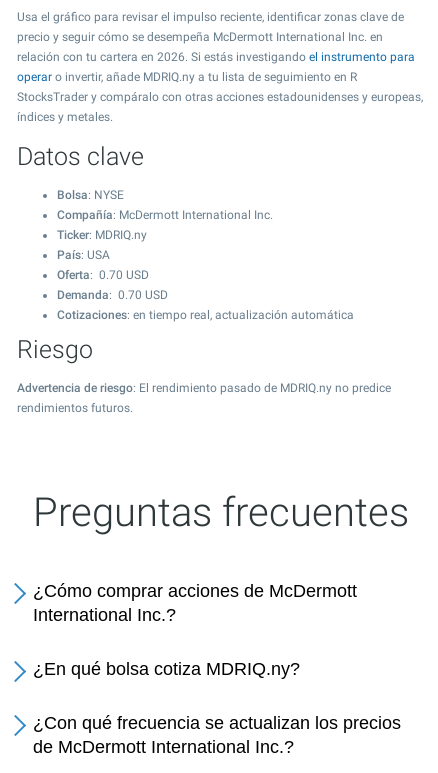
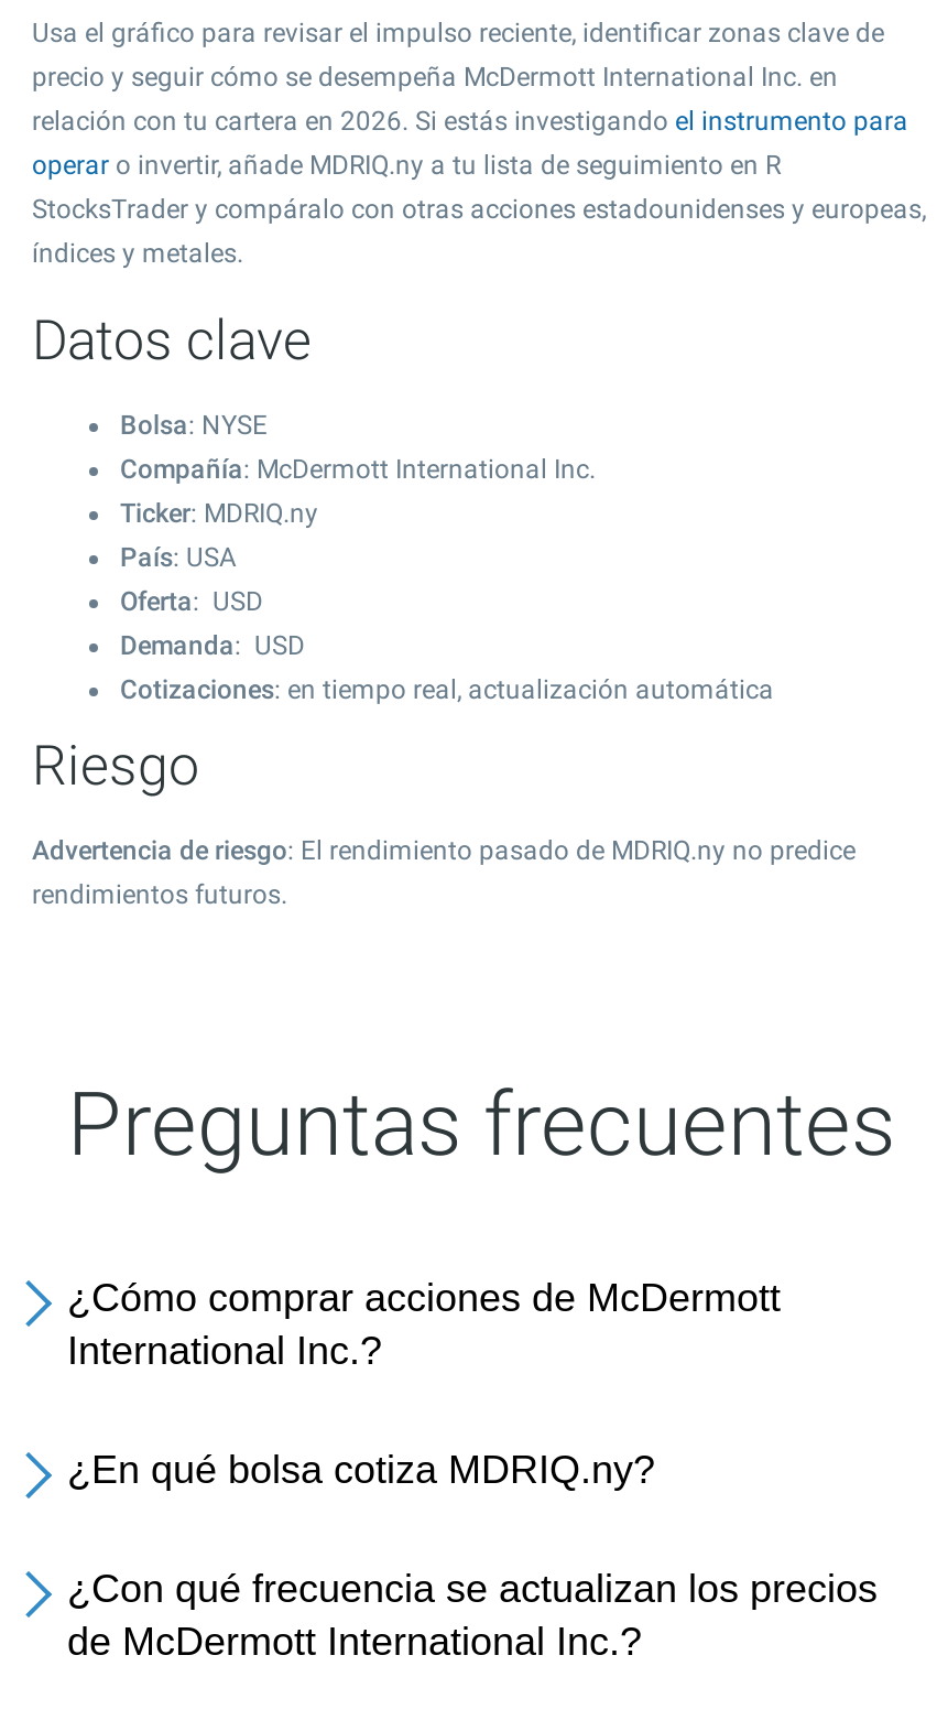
- Oferta: 0.70 USD
- Demanda: 0.70 USD
+ Oferta: USD
+ Demanda: USD
